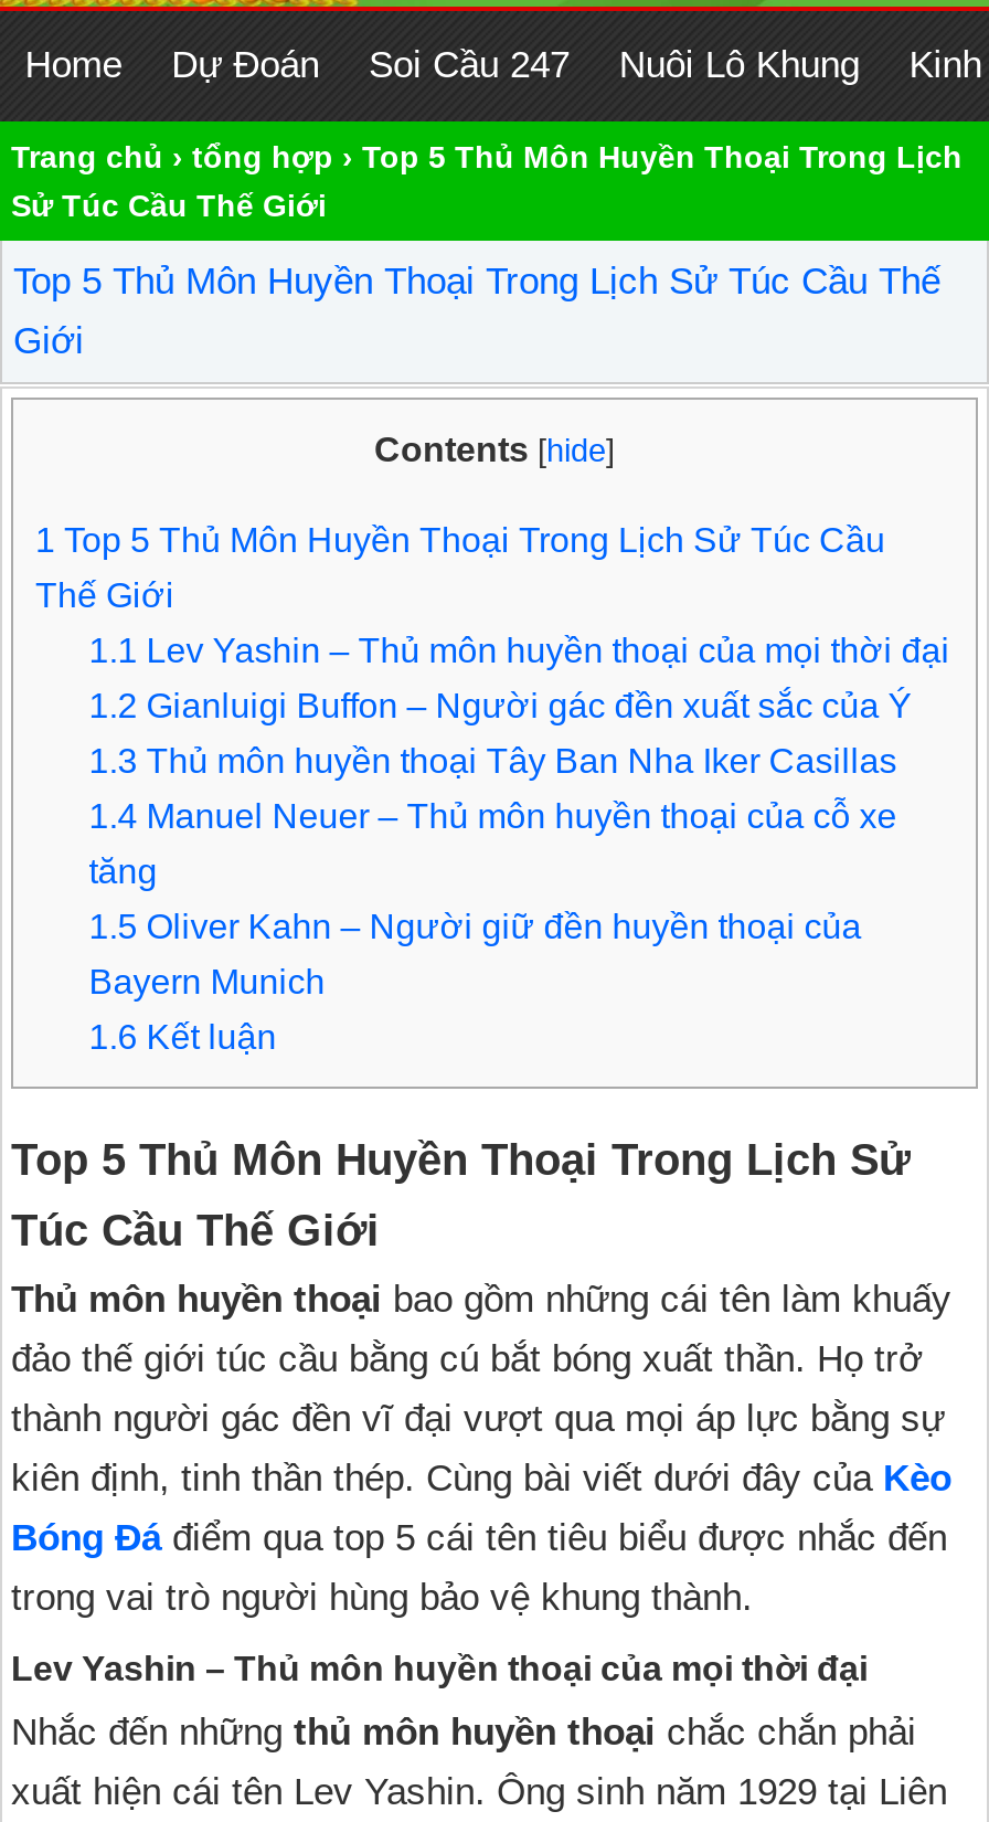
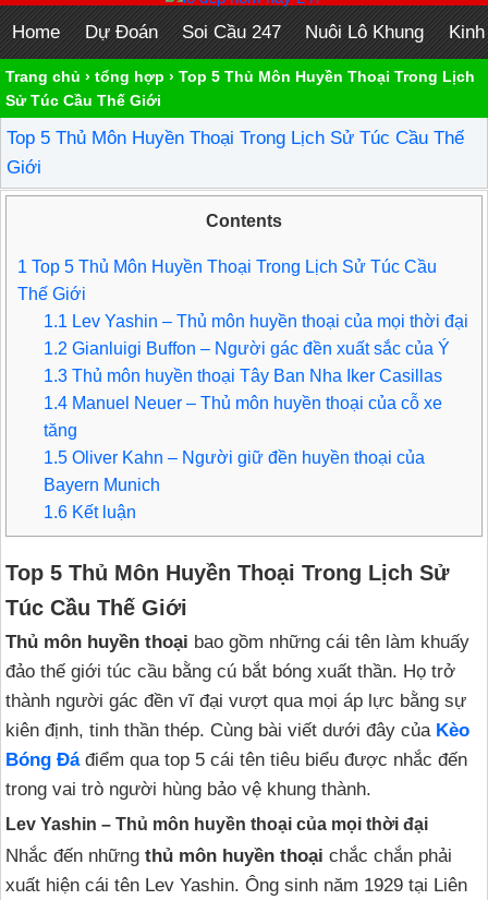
- Contents [hide]
+ Contents
